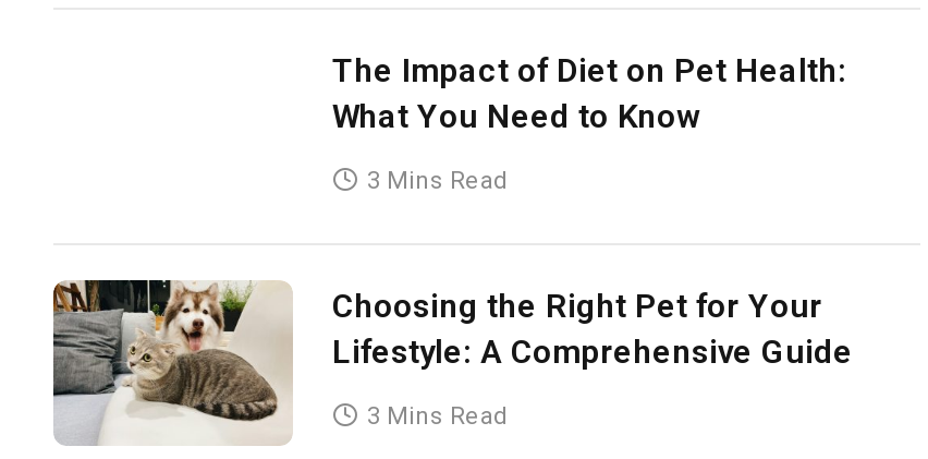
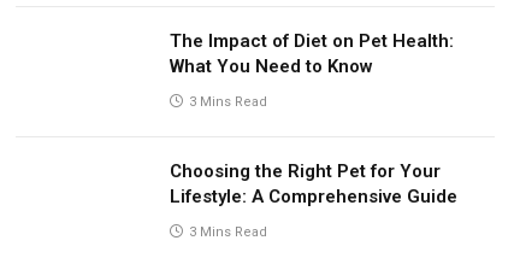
- [image]
